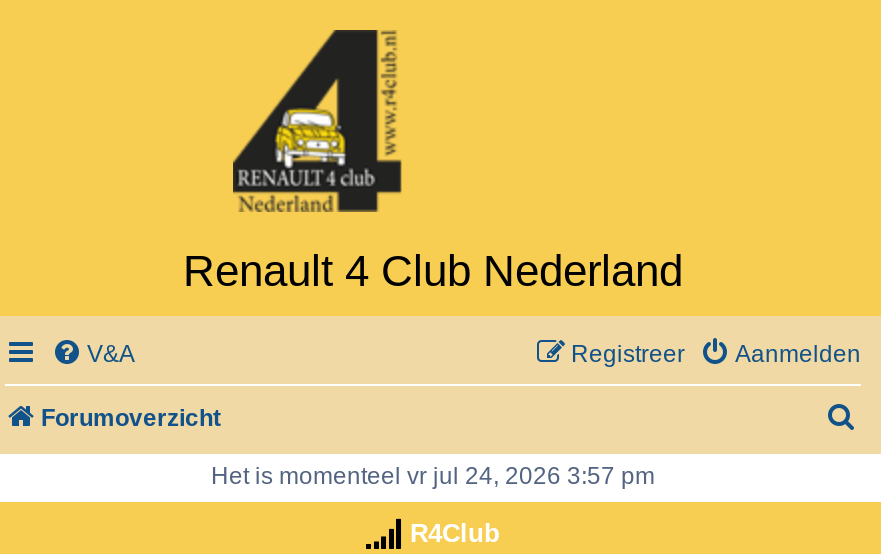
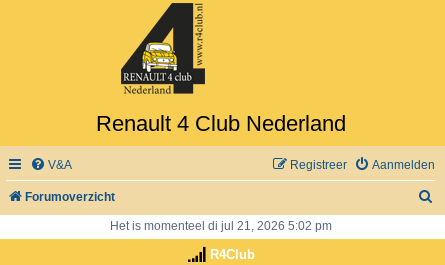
- Het is momenteel vr jul 24, 2026 3:57 pm
+ Het is momenteel di jul 21, 2026 5:02 pm
